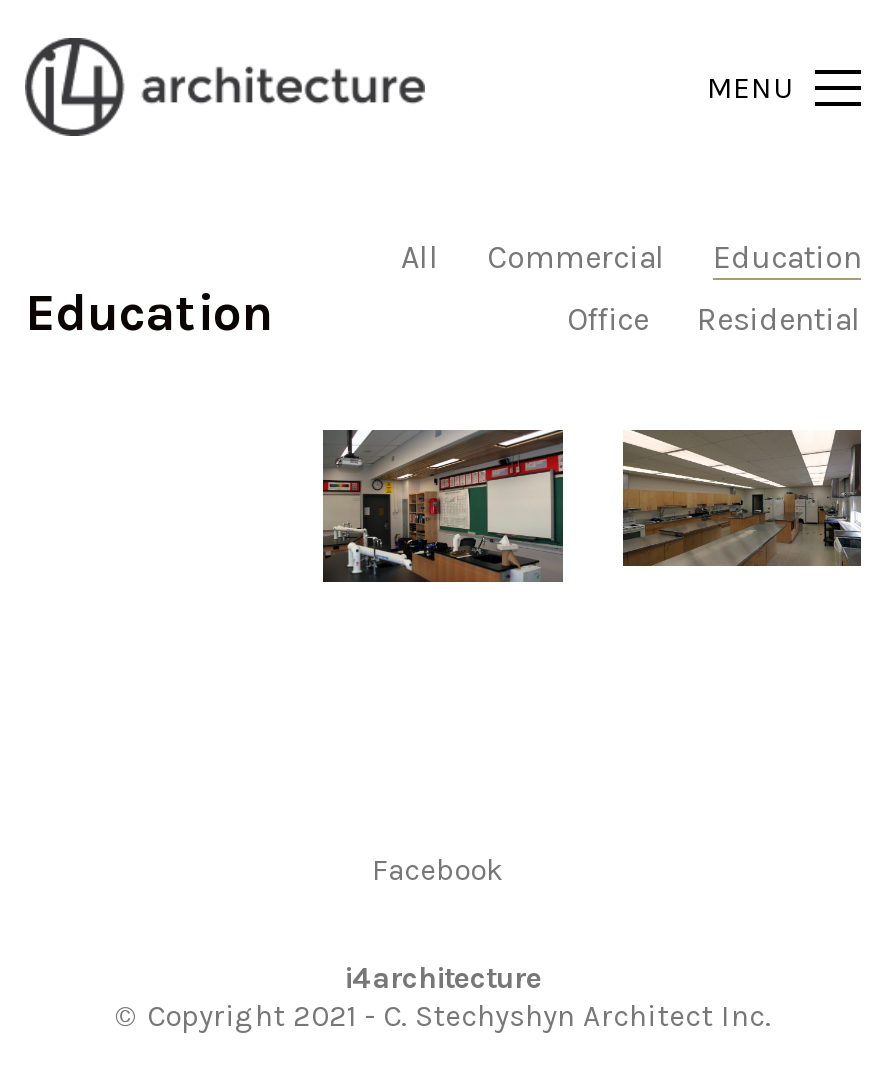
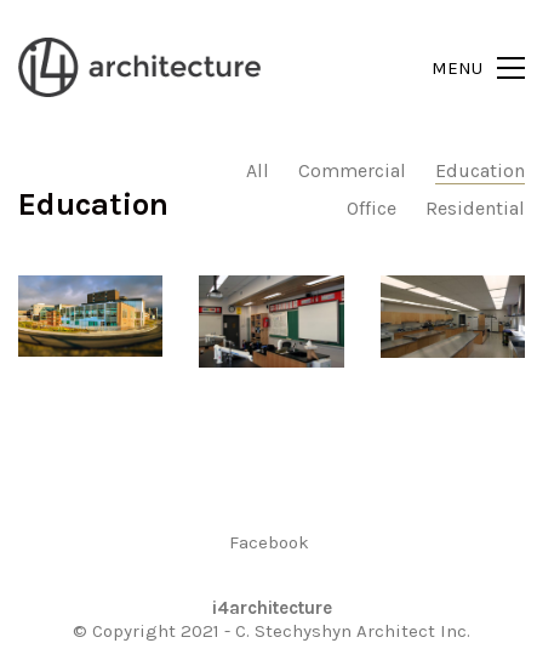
+ [image]
